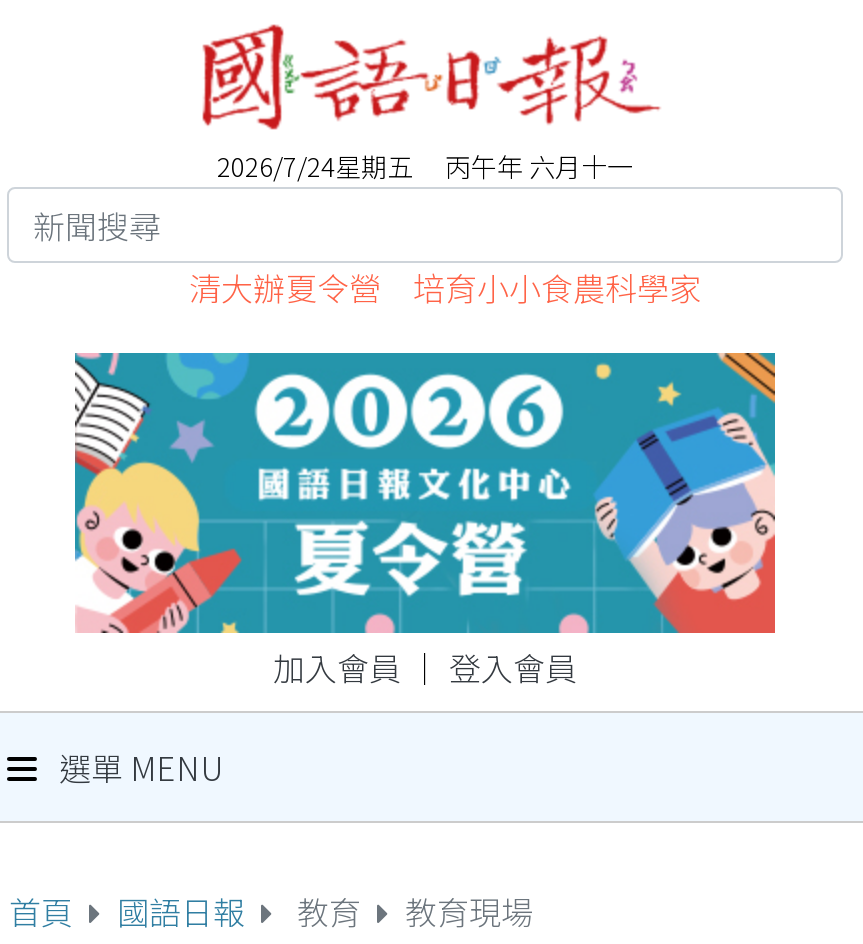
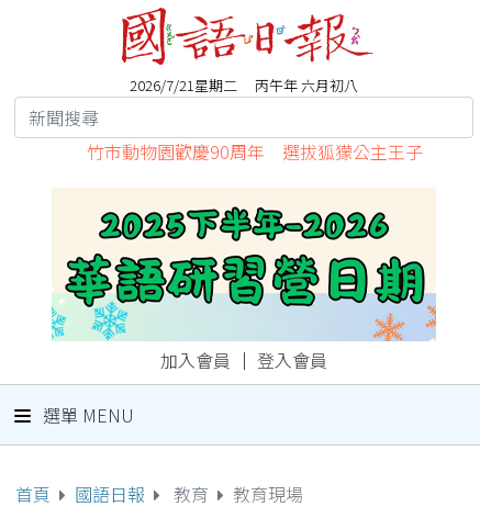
- 2026/7/24星期五 丙午年 六月十一
+ 2026/7/21星期二 丙午年 六月初八

- 清大辦夏令營 培育小小食農科學家
+ 竹市動物園歡慶90周年 選拔狐獴公主王子

- [image]
+ [image]
